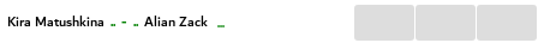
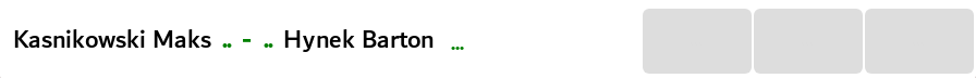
- Kira Matushkina .. - .. Alian Zack ...
+ Kasnikowski Maks .. - .. Hynek Barton ...
